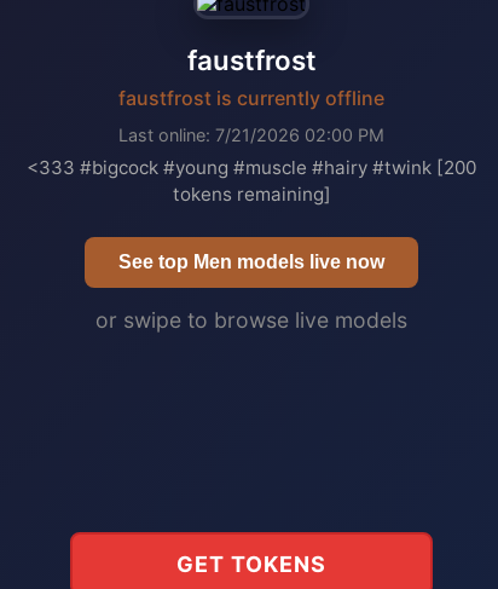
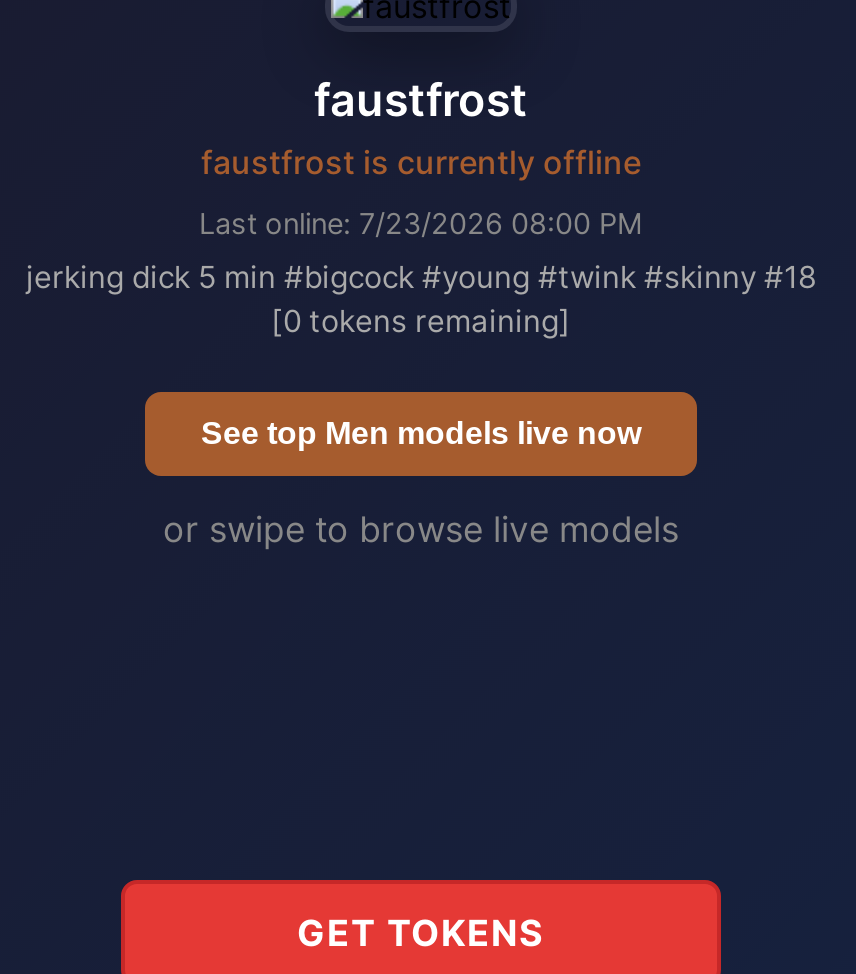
- Last online: 7/21/2026 02:00 PM
+ Last online: 7/23/2026 08:00 PM

- <333 #bigcock #young #muscle #hairy #twink [200
- tokens remaining]
+ jerking dick 5 min #bigcock #young #twink #skinny #18
+ [0 tokens remaining]
